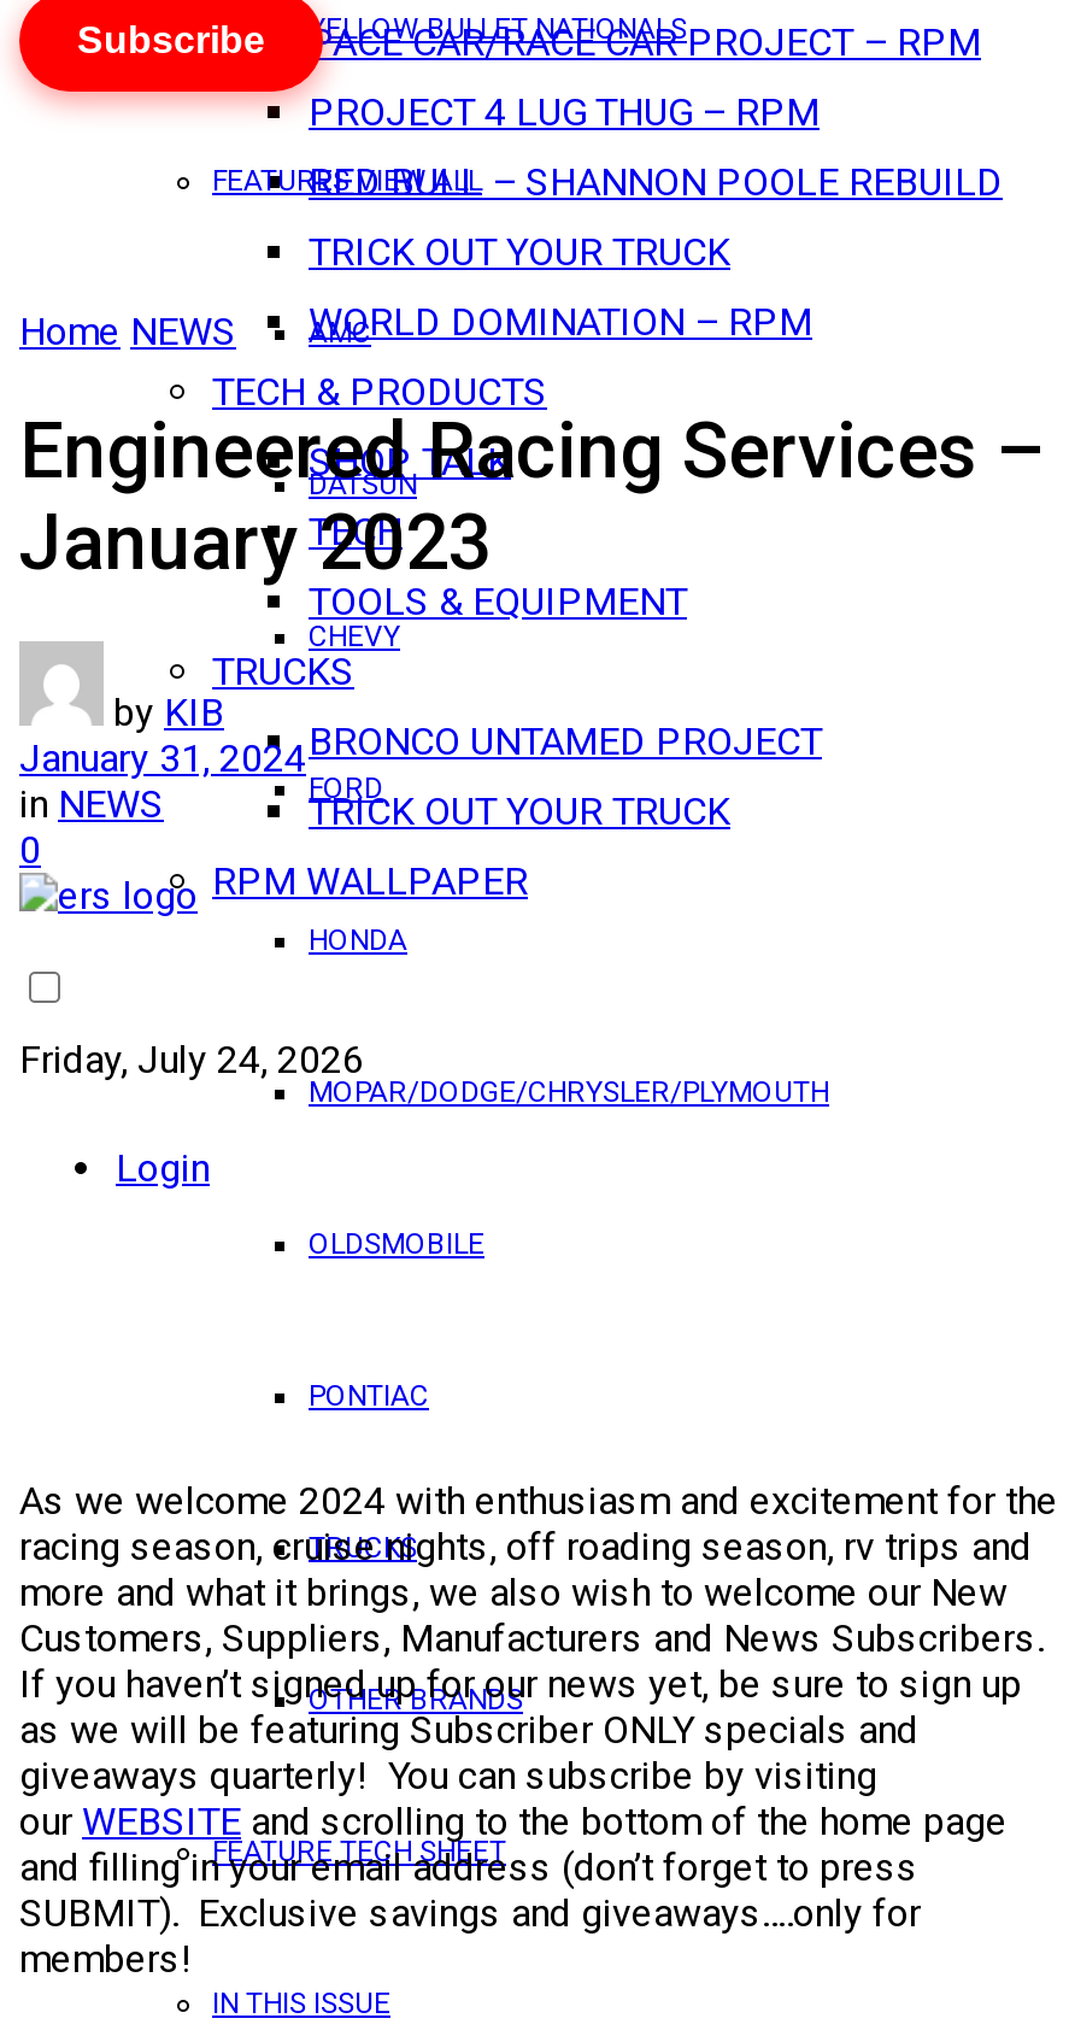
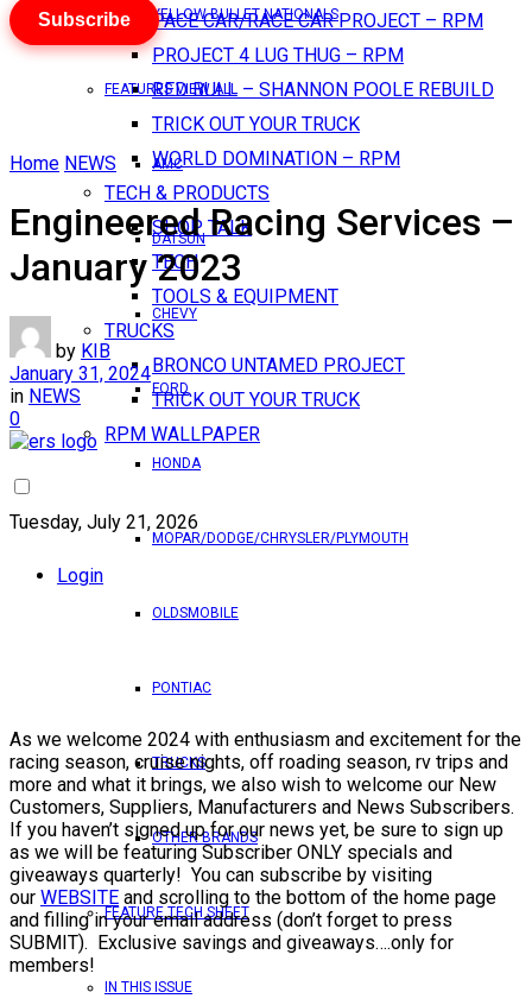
- Friday, July 24, 2026
+ Tuesday, July 21, 2026
